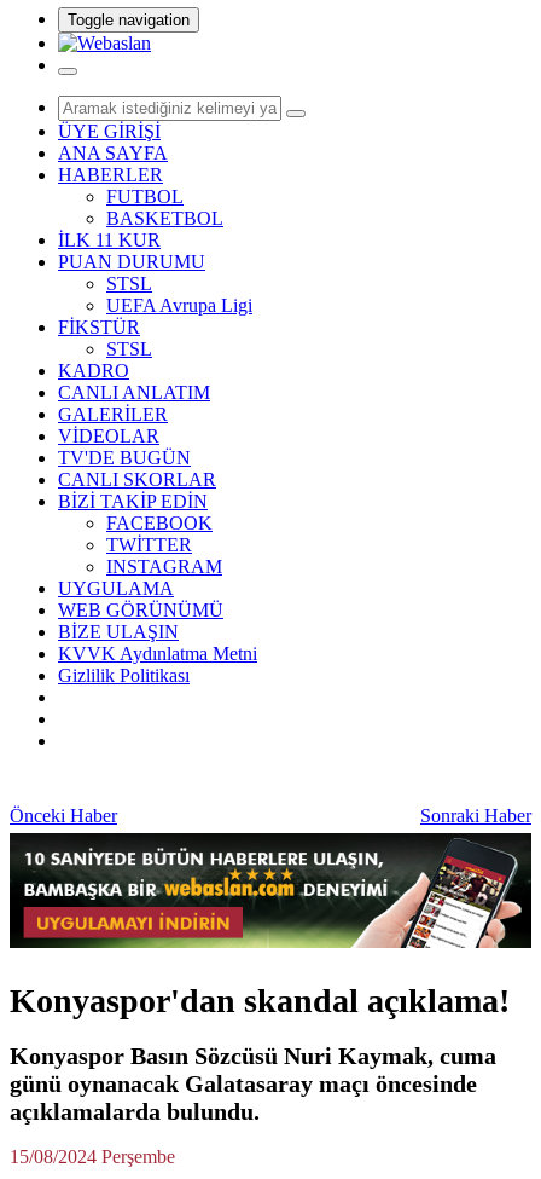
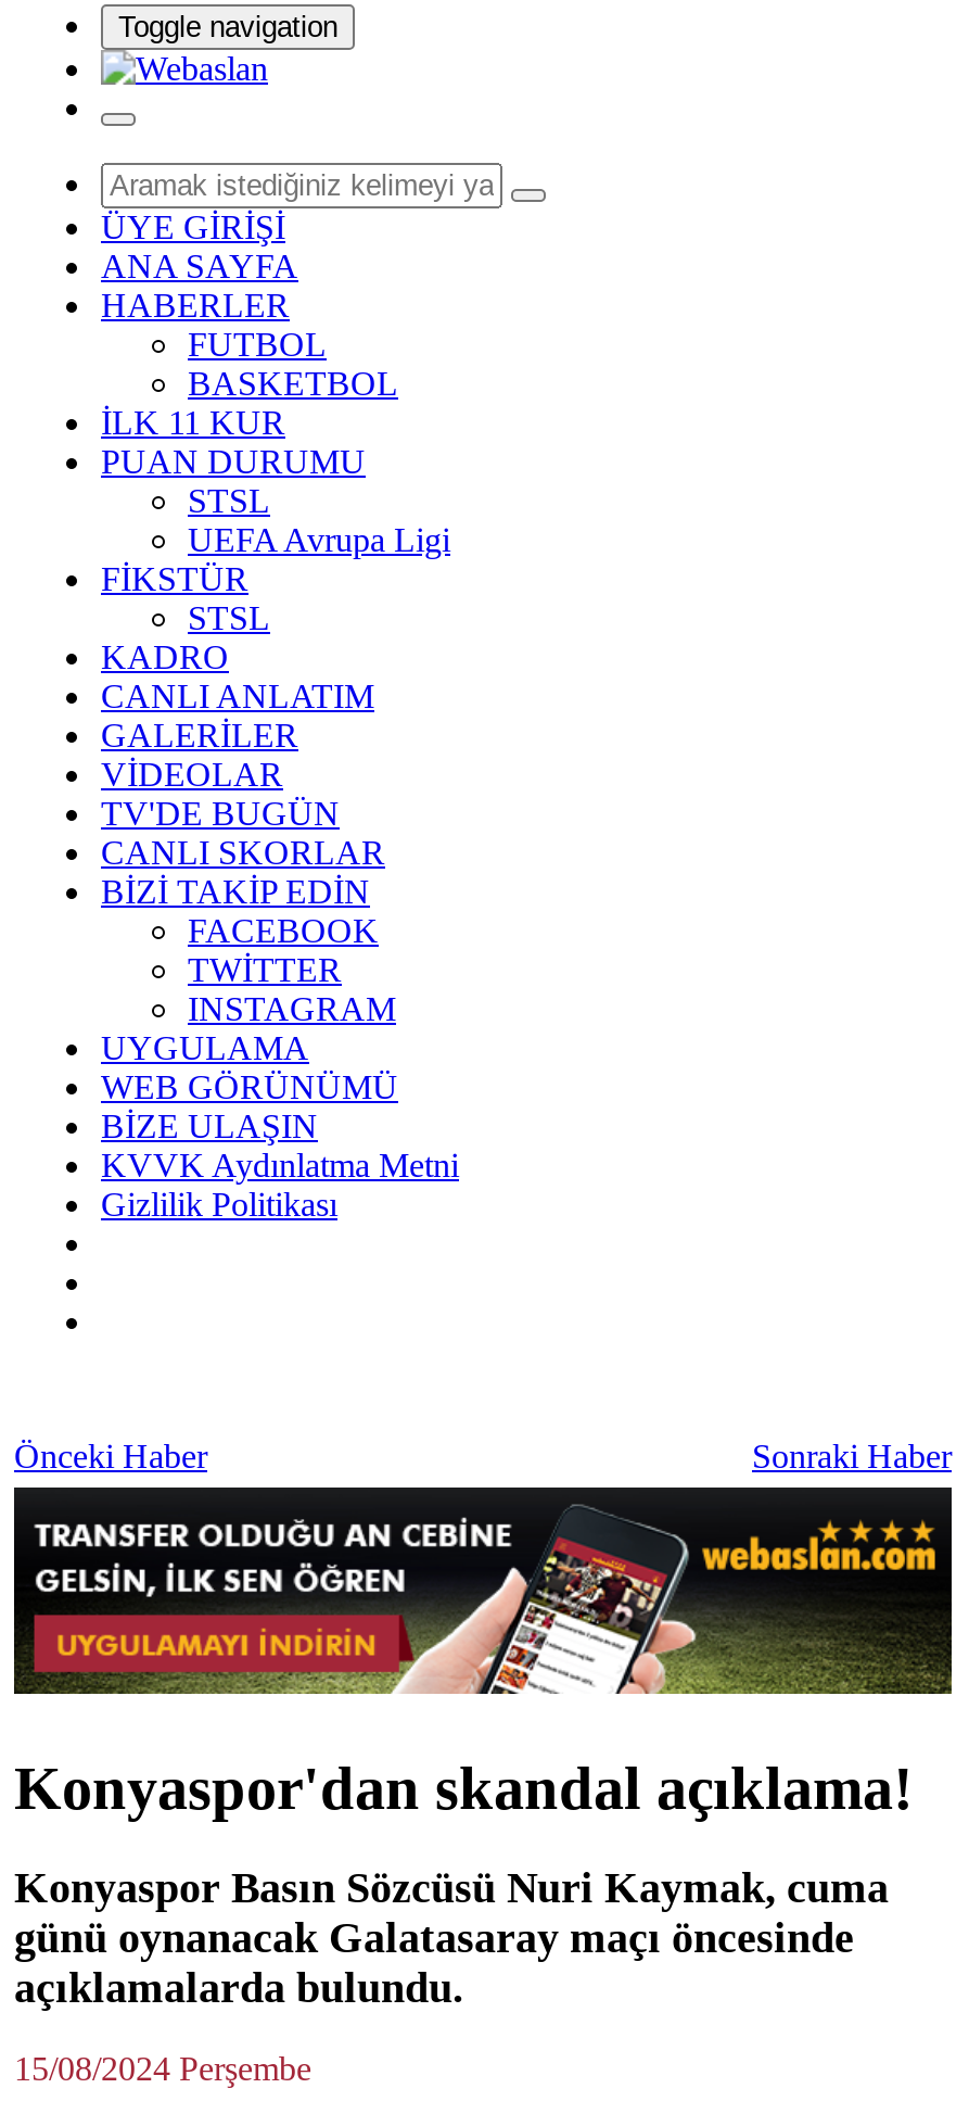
- [image]
+ [image]
